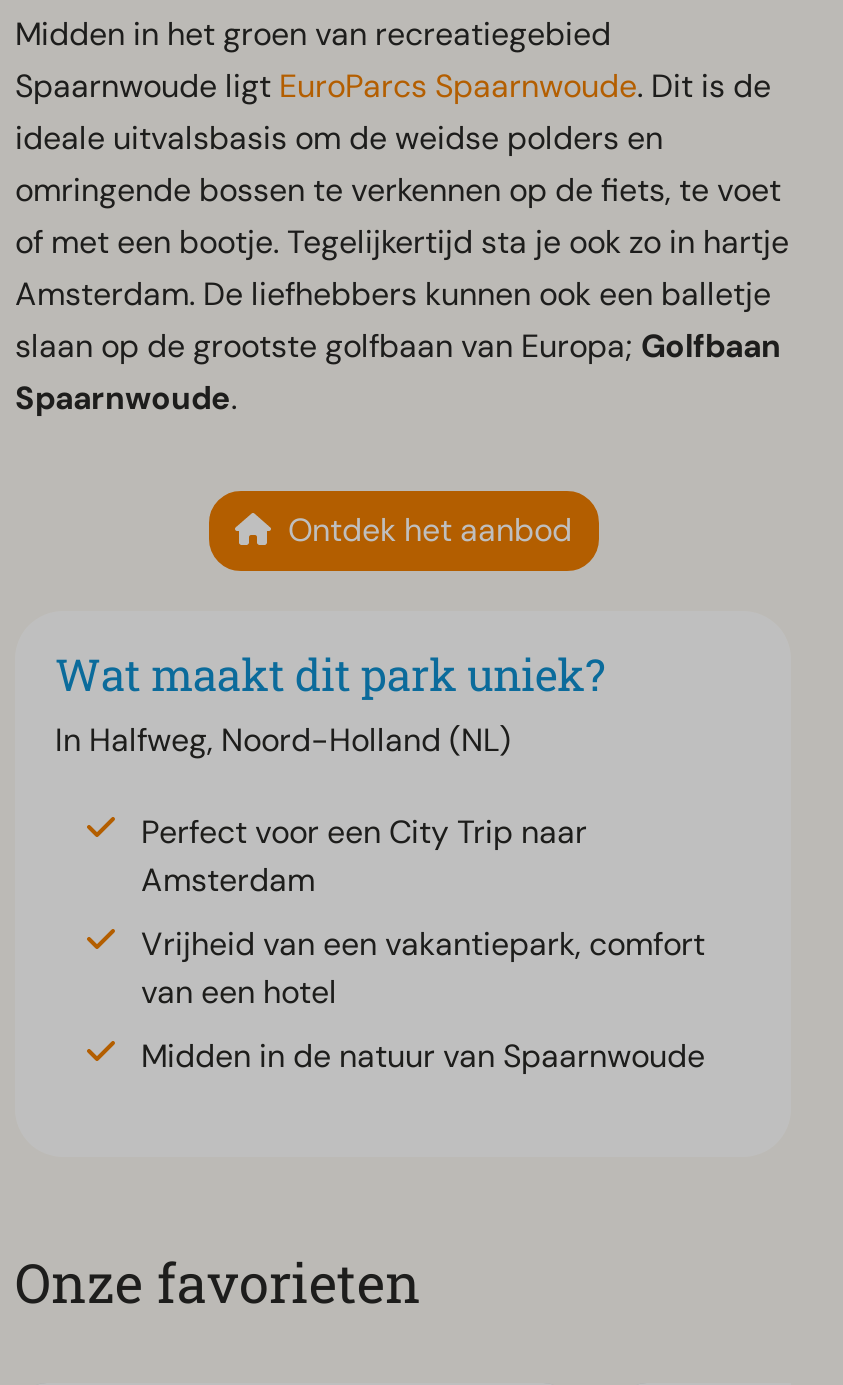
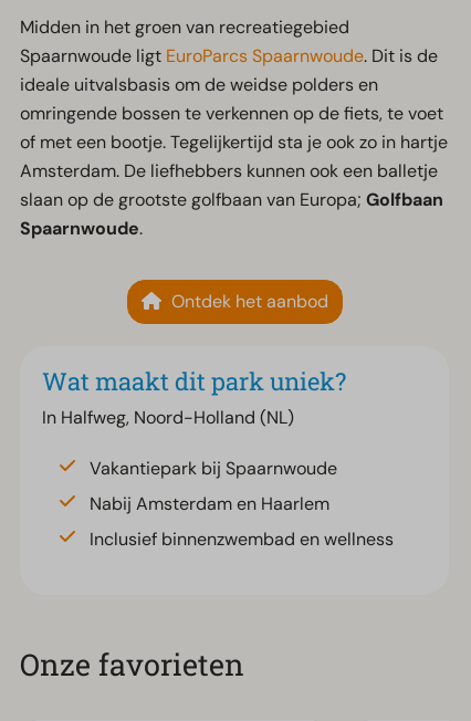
- Perfect voor een City Trip naar
- Amsterdam
+ Vakantiepark bij Spaarnwoude

- Vrijheid van een vakantiepark, comfort
- van een hotel
+ Nabij Amsterdam en Haarlem

- Midden in de natuur van Spaarnwoude
+ Inclusief binnenzwembad en wellness
